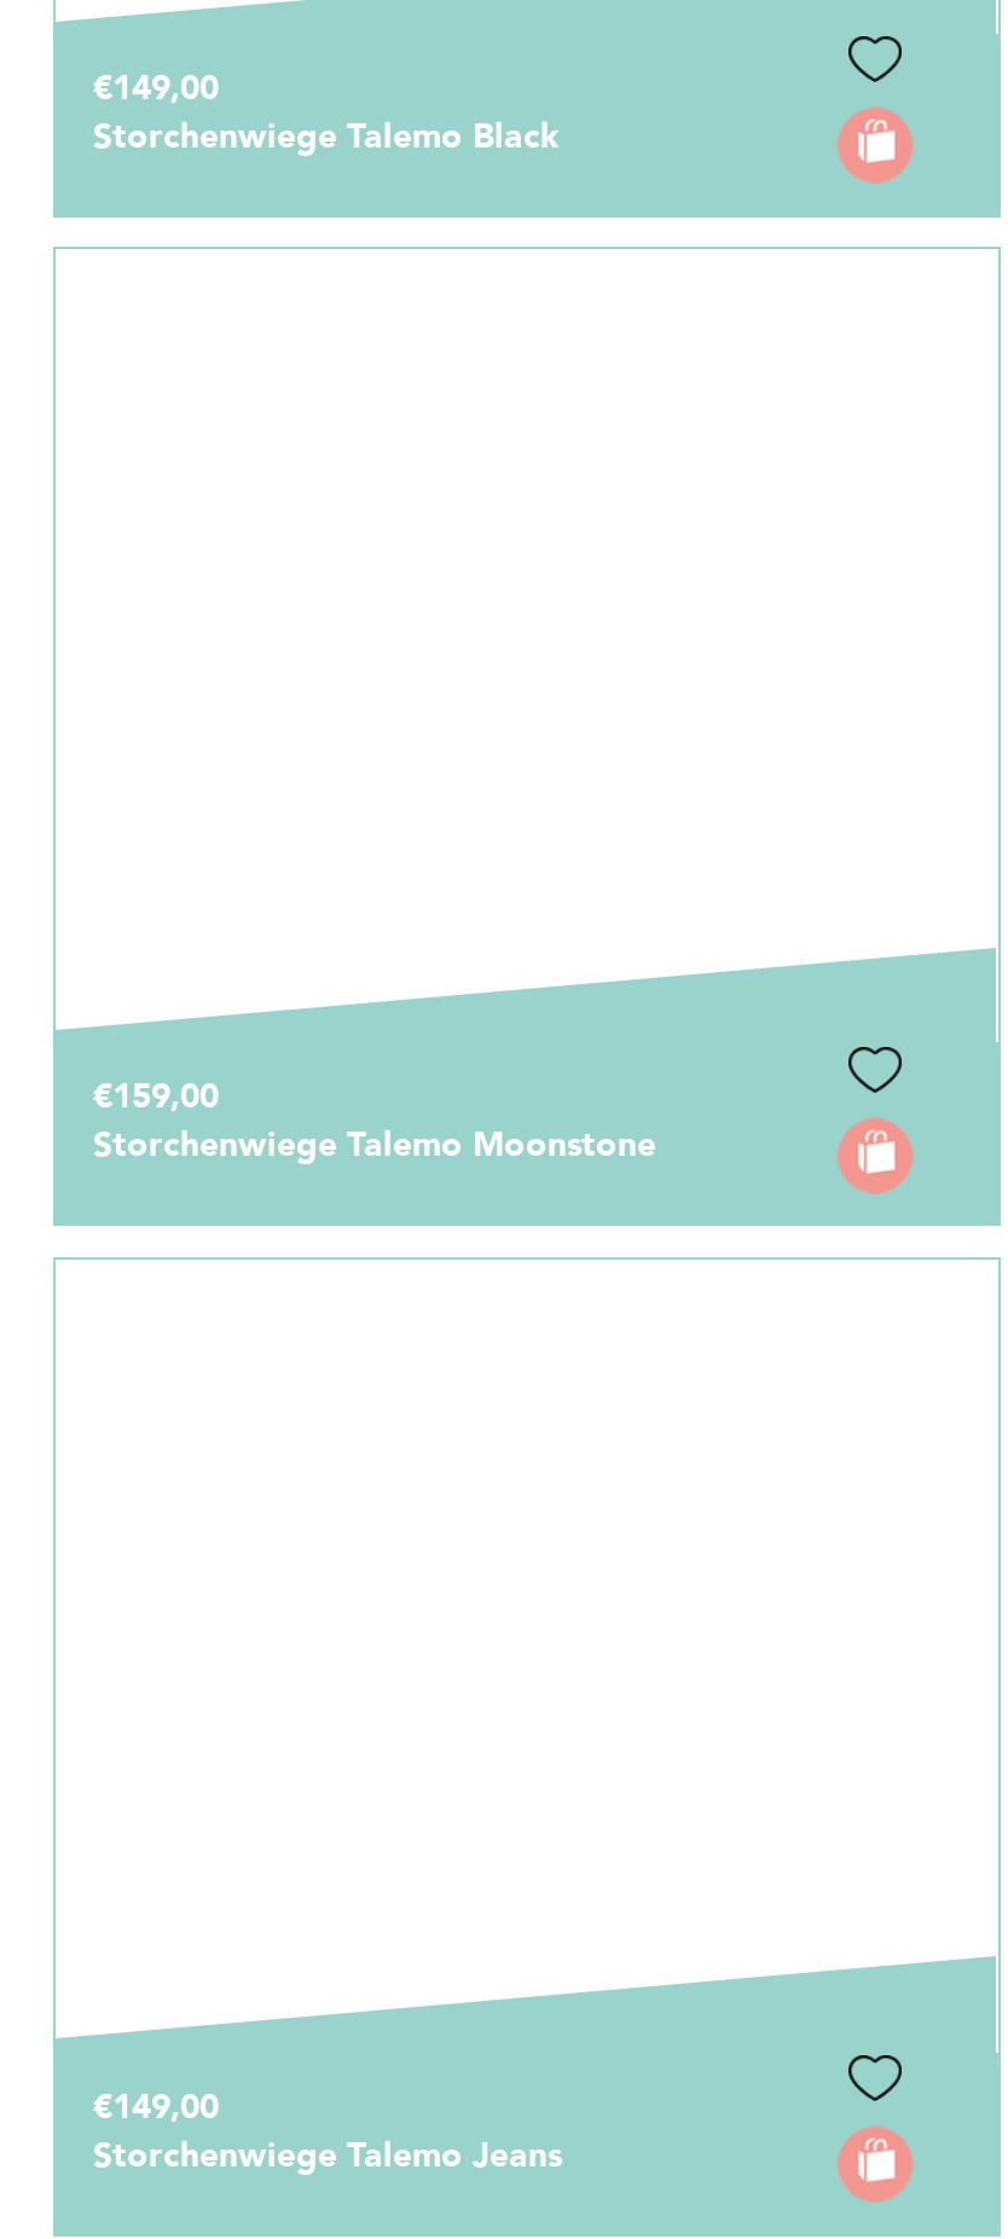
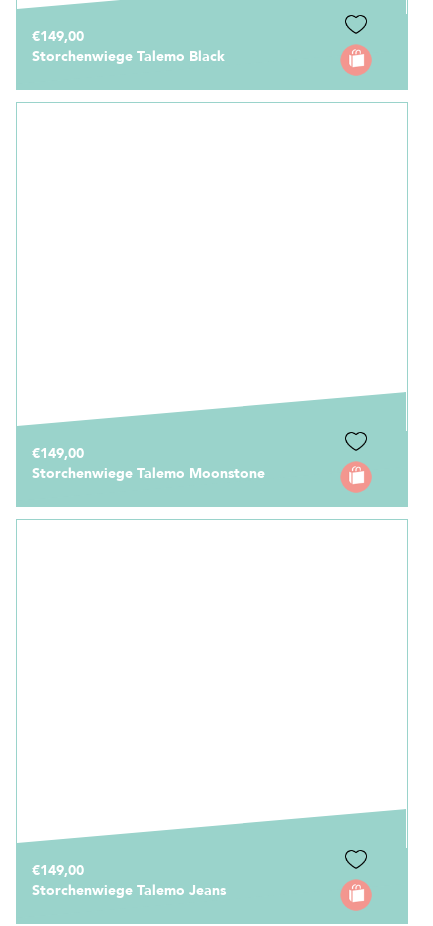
- €159,00
+ €149,00
